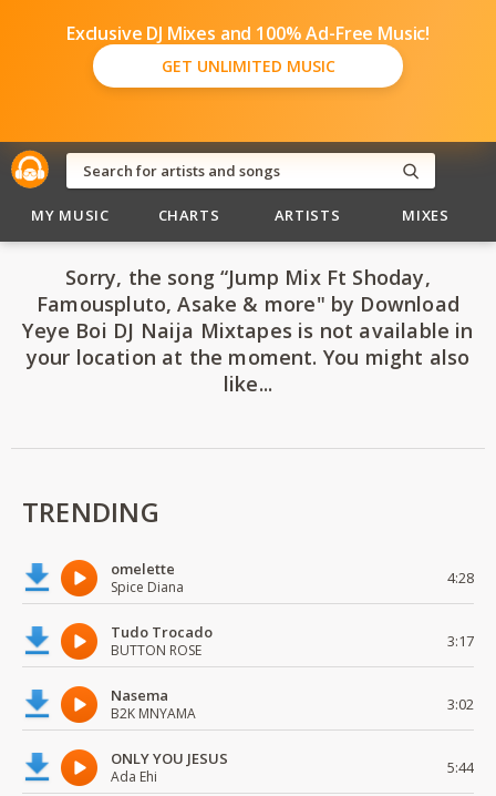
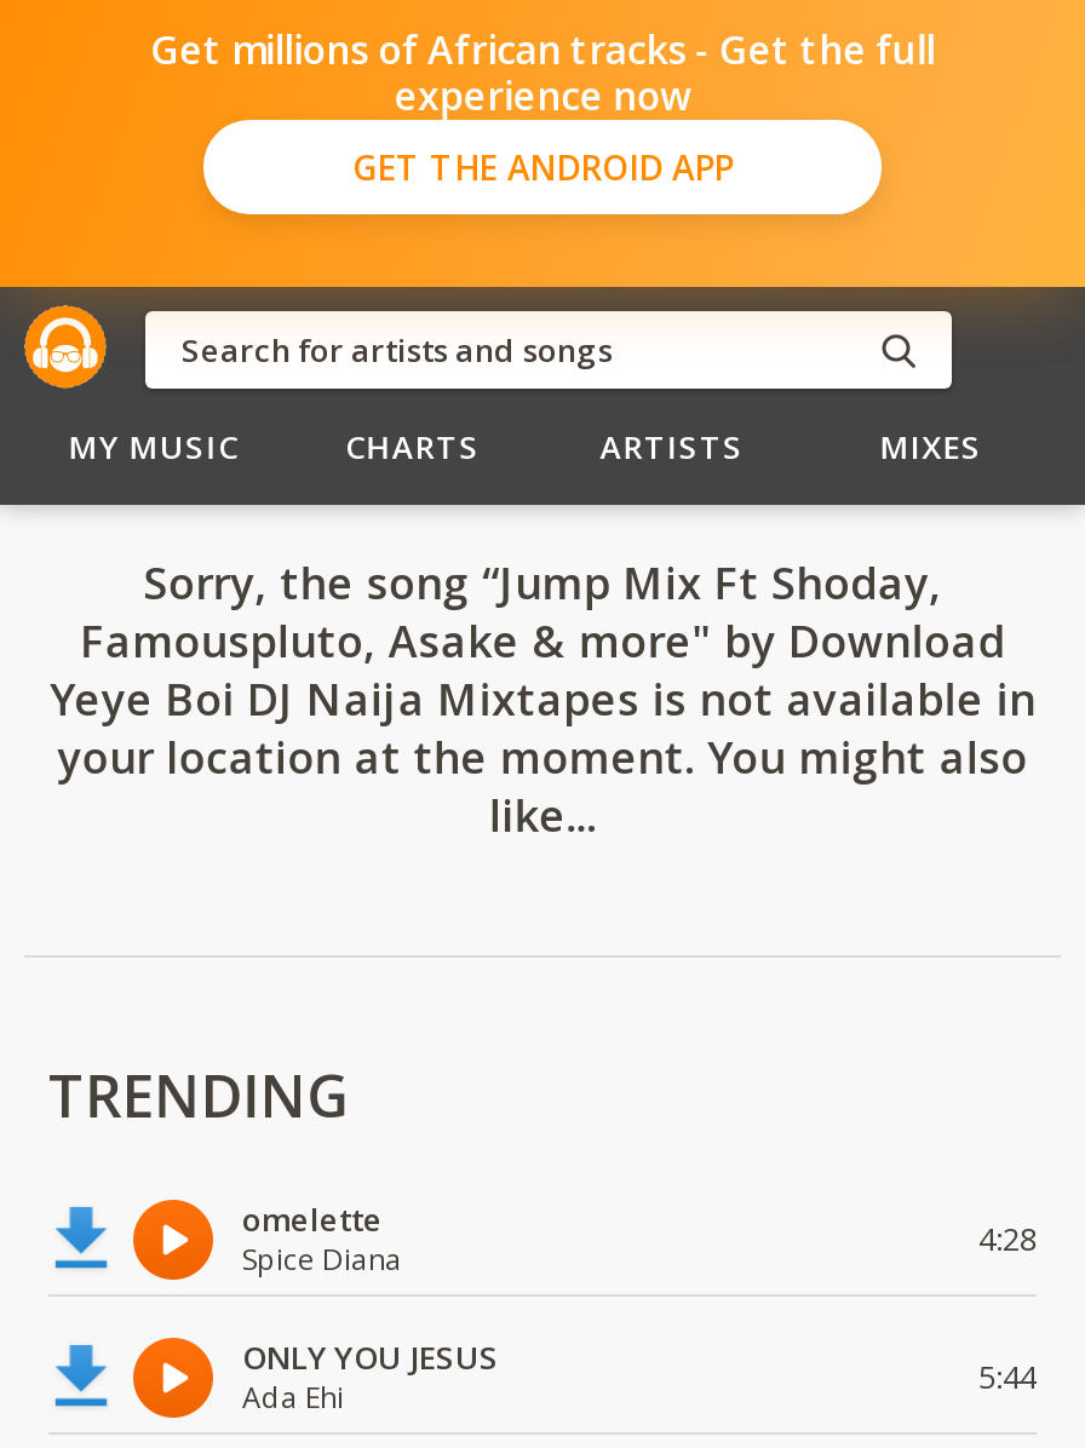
- Exclusive DJ Mixes and 100% Ad-Free Music!
- GET UNLIMITED MUSIC
+ Get millions of African tracks - Get the full
+ experience now
+ GET THE ANDROID APP

- Tudo Trocado
- BUTTON ROSE
- 3:17
- Nasema
- B2K MNYAMA
- 3:02
